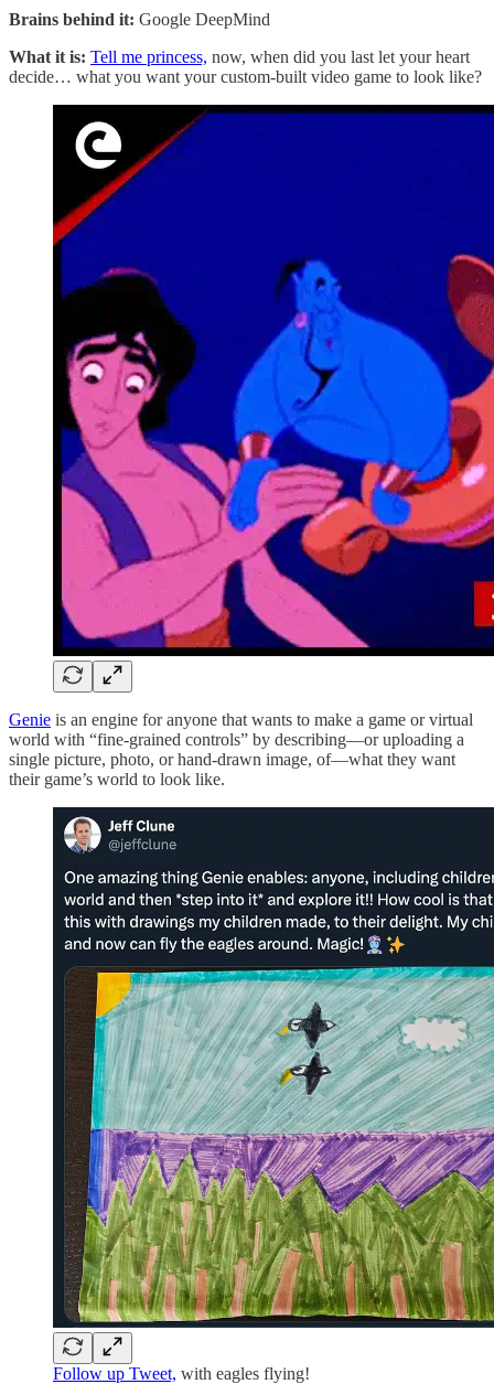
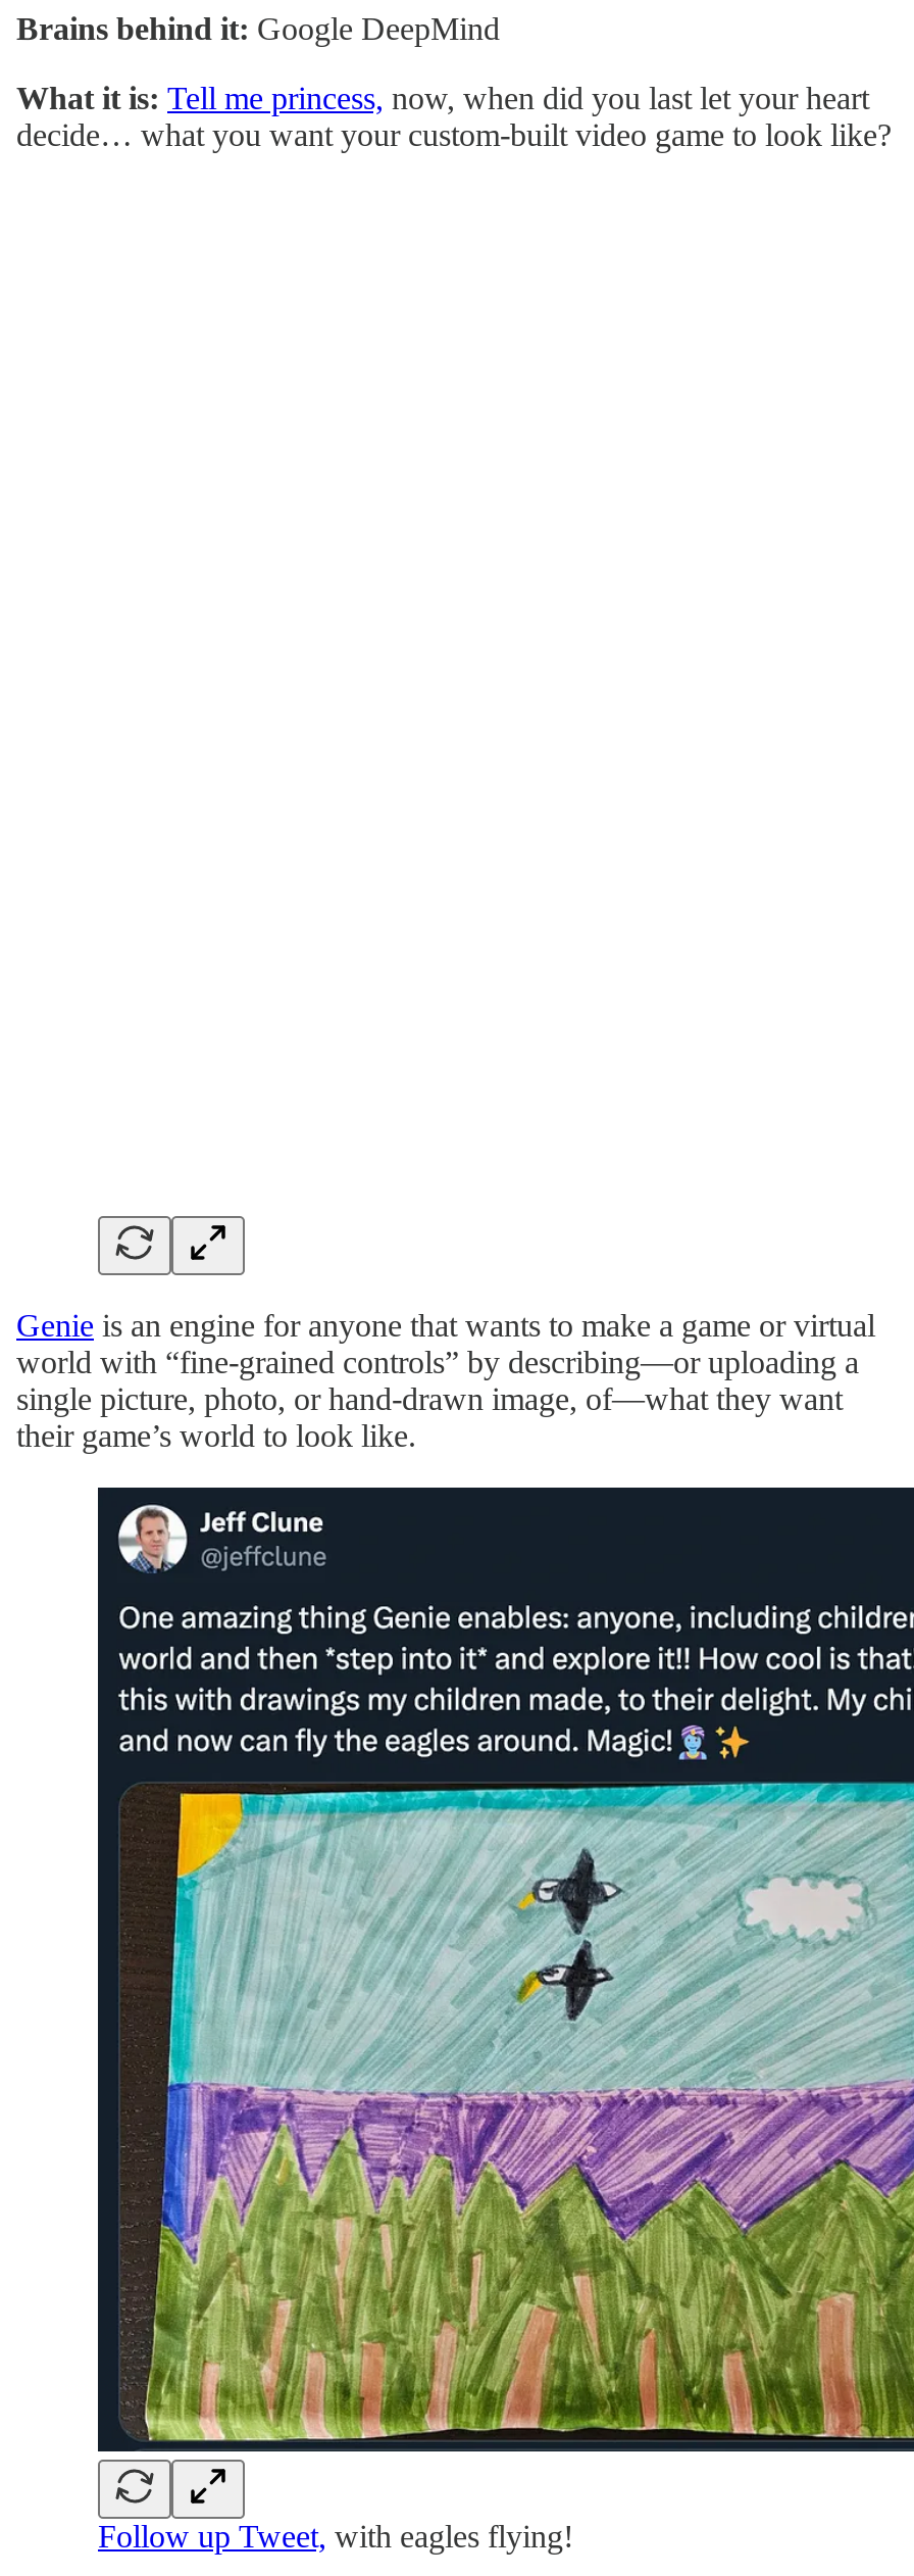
- [image]
